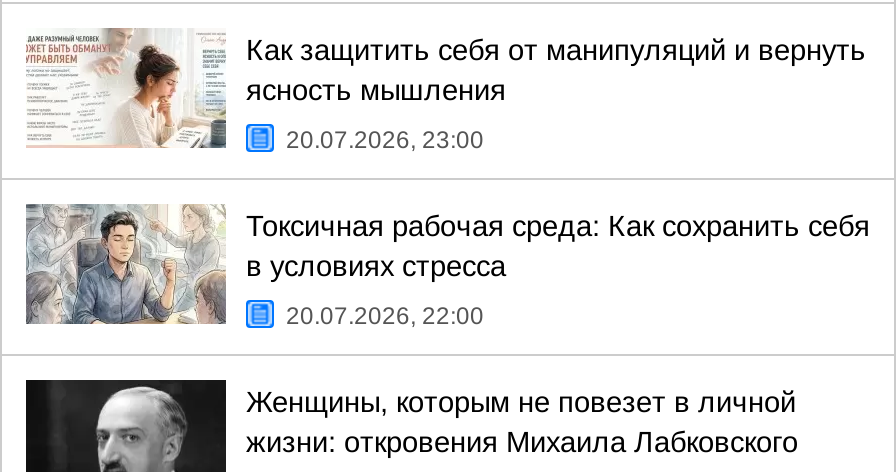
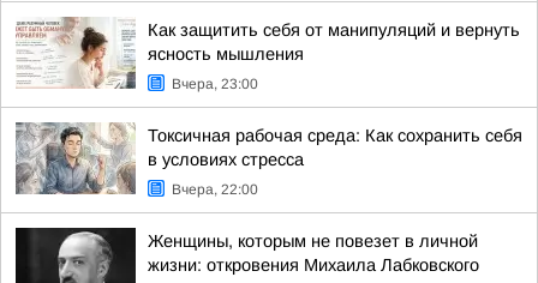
- 20.07.2026, 23:00
+ Вчера, 23:00

- 20.07.2026, 22:00
+ Вчера, 22:00
